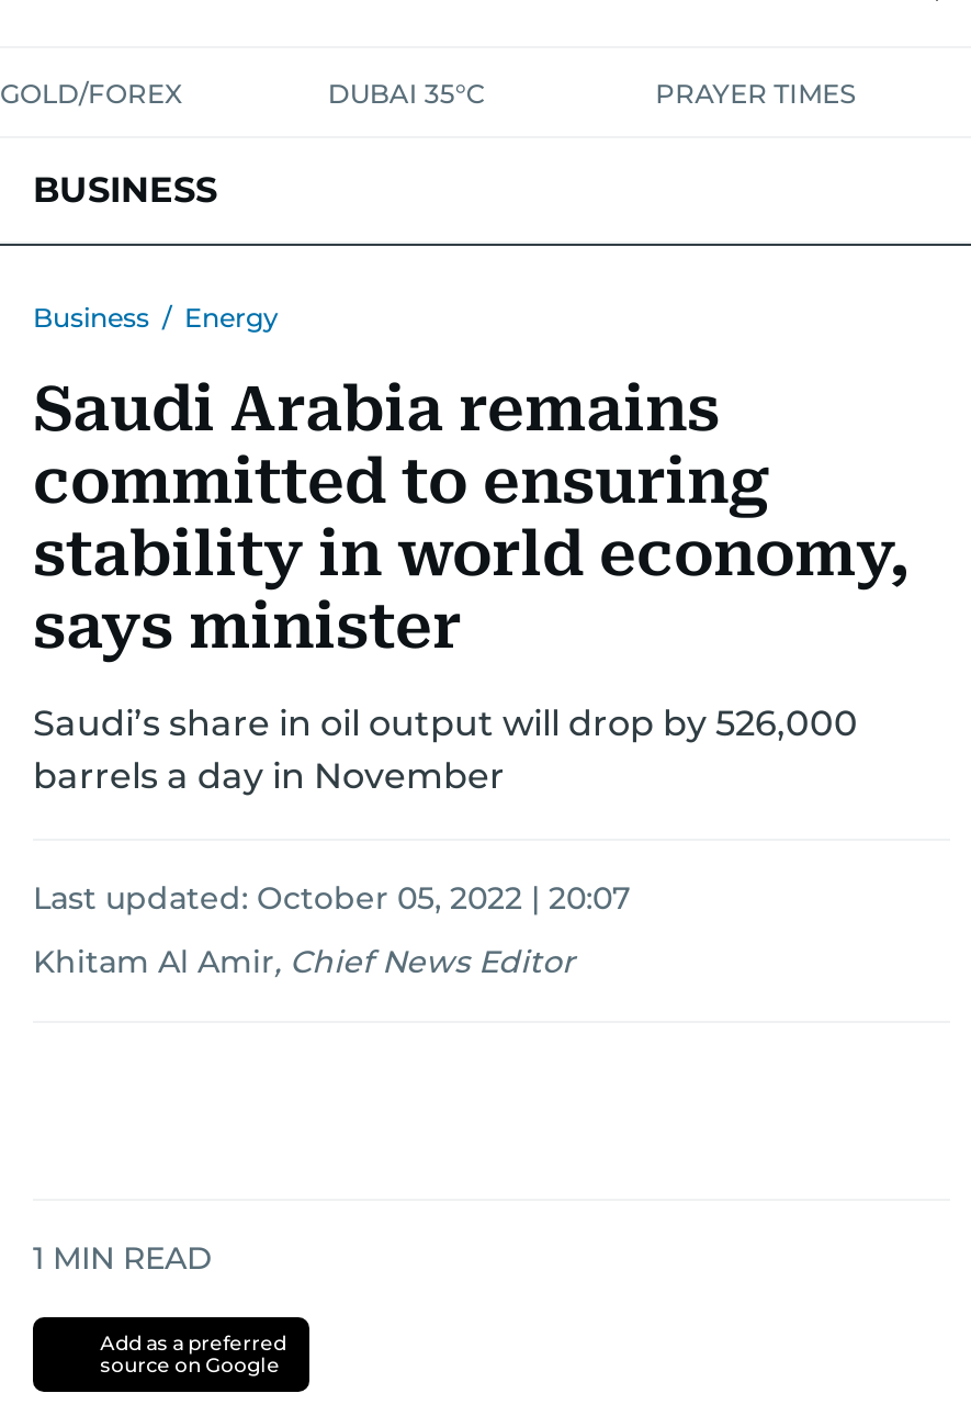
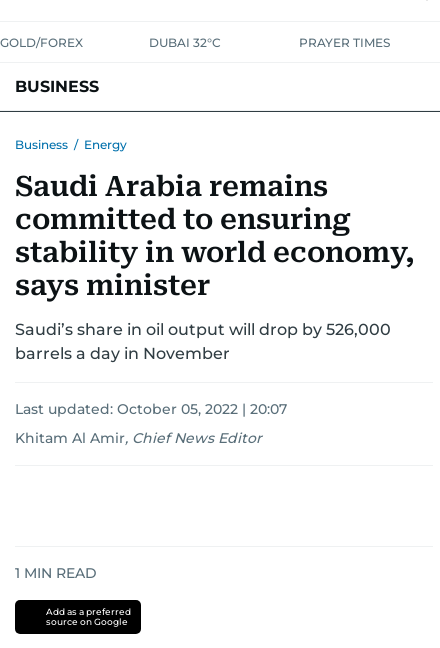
- DUBAI 35°C
+ DUBAI 32°C
